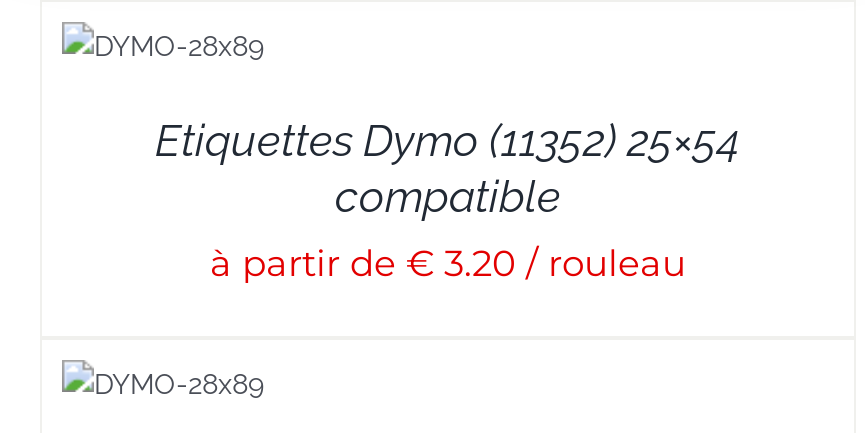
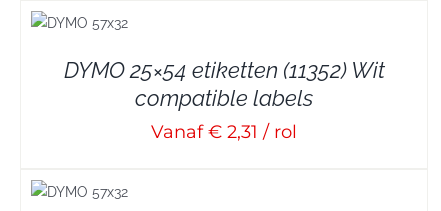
- Etiquettes Dymo (11352) 25×54
- compatible
- à partir de € 3.20 / rouleau
+ DYMO 25×54 etiketten (11352) Wit
+ compatible labels
+ Vanaf € 2,31 / rol
